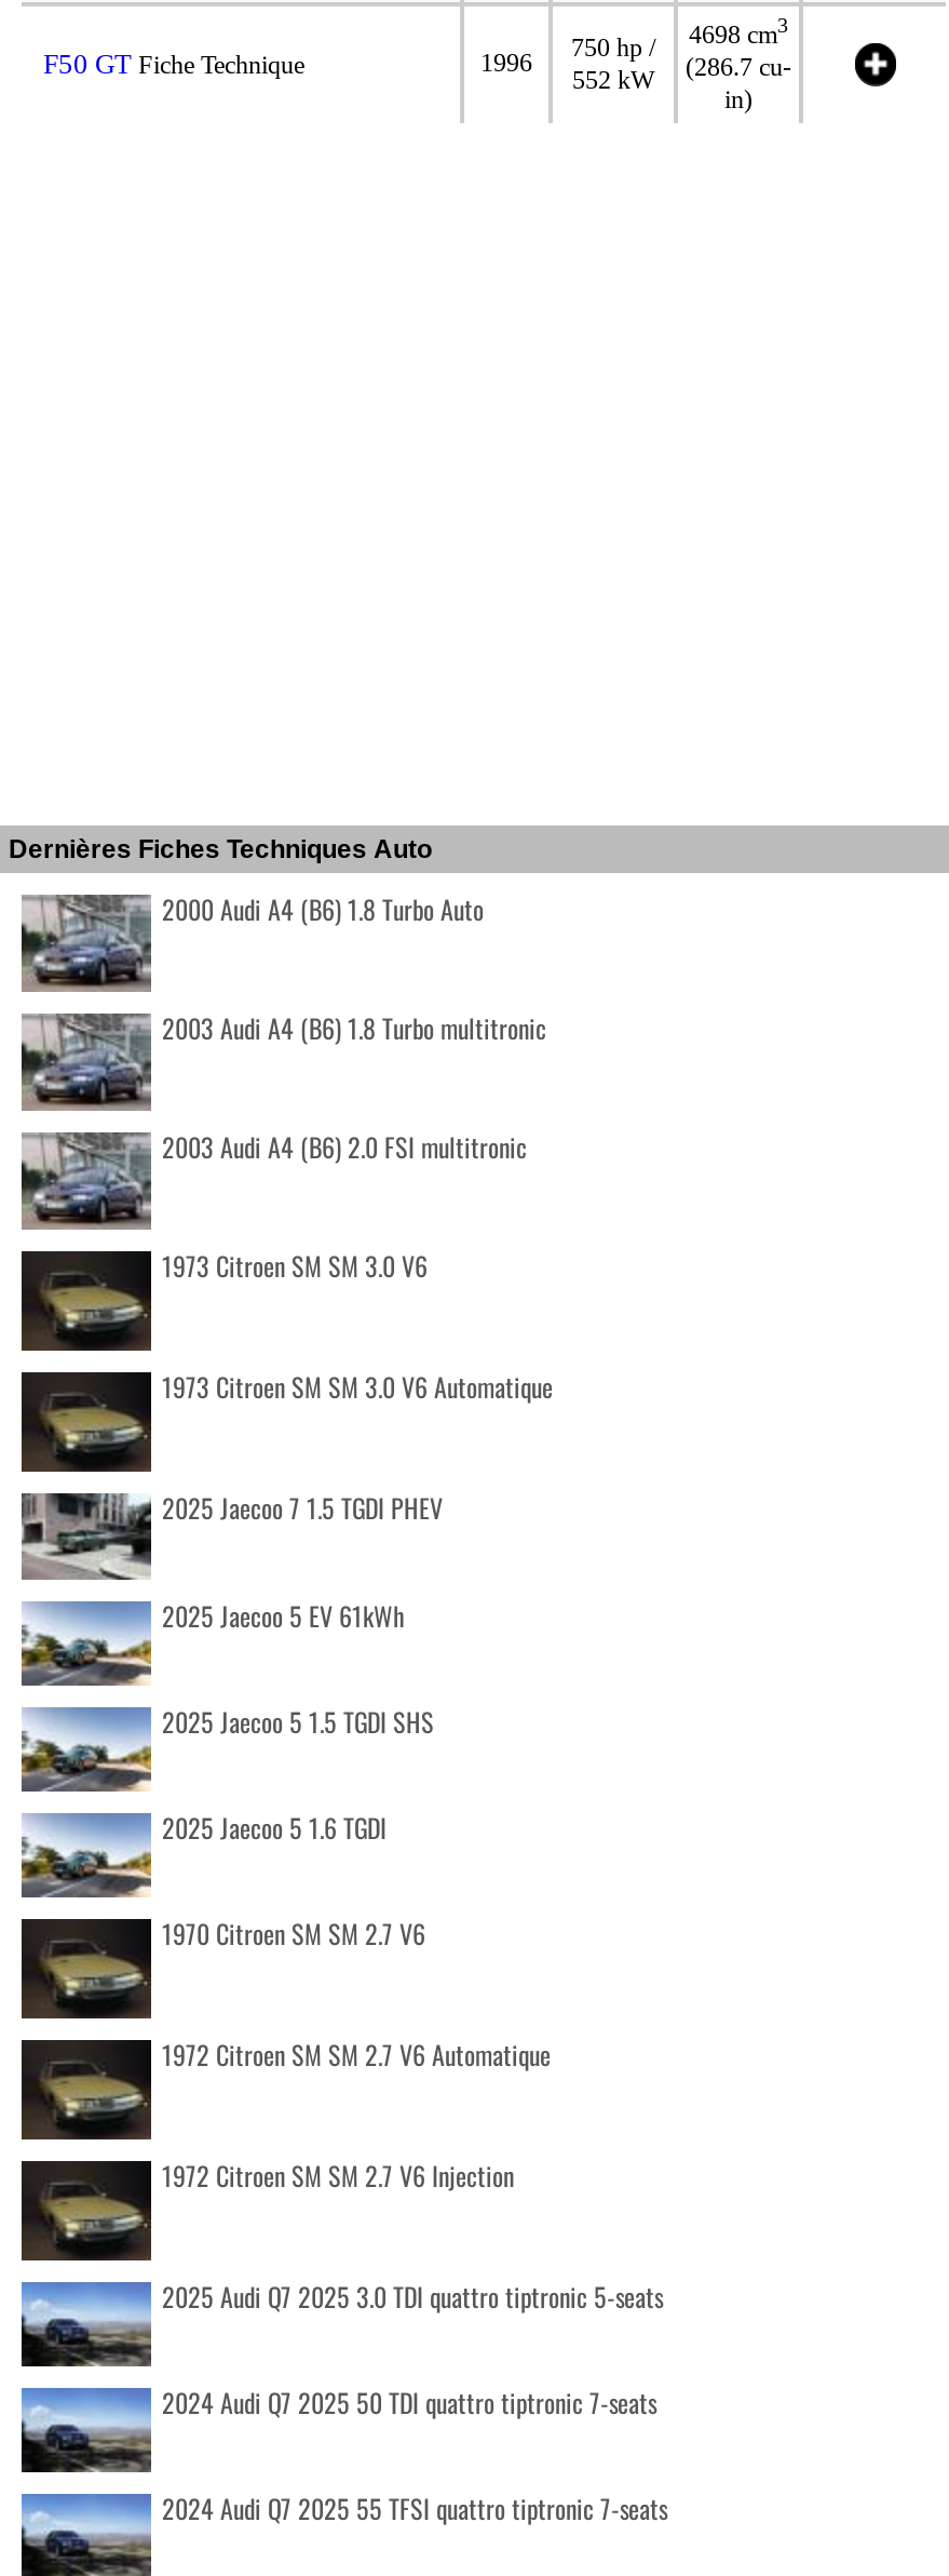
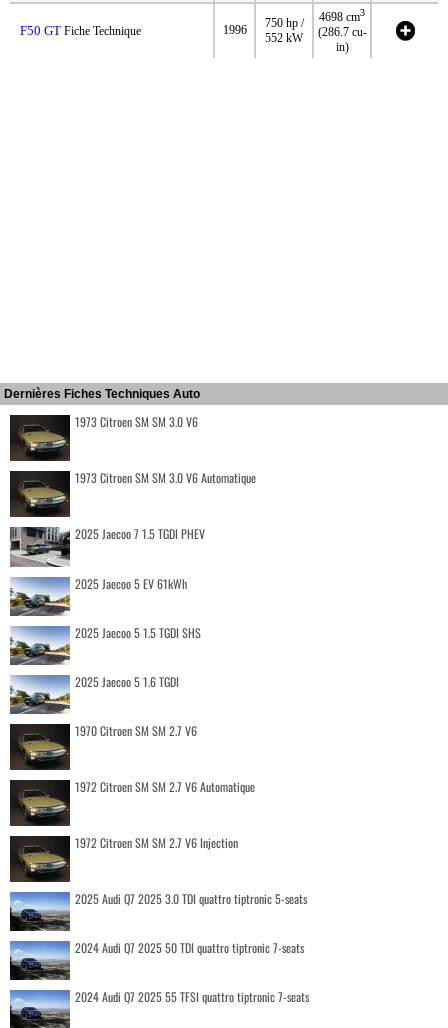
- [image]
- 2000 Audi A4 (B6) 1.8 Turbo Auto
- 2003 Audi A4 (B6) 1.8 Turbo multitronic
- 2003 Audi A4 (B6) 2.0 FSI multitronic

- [image]

- [image]
